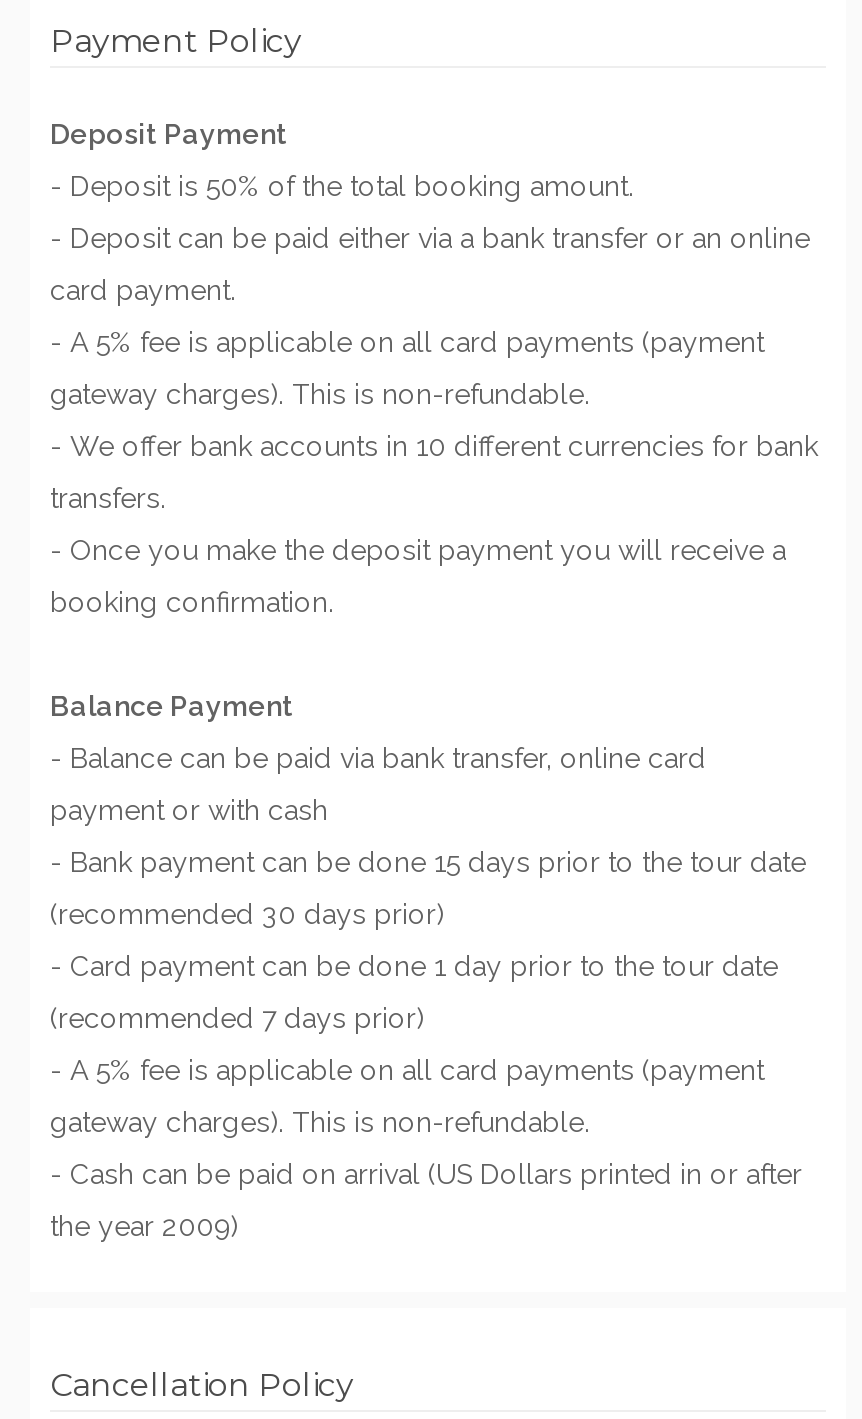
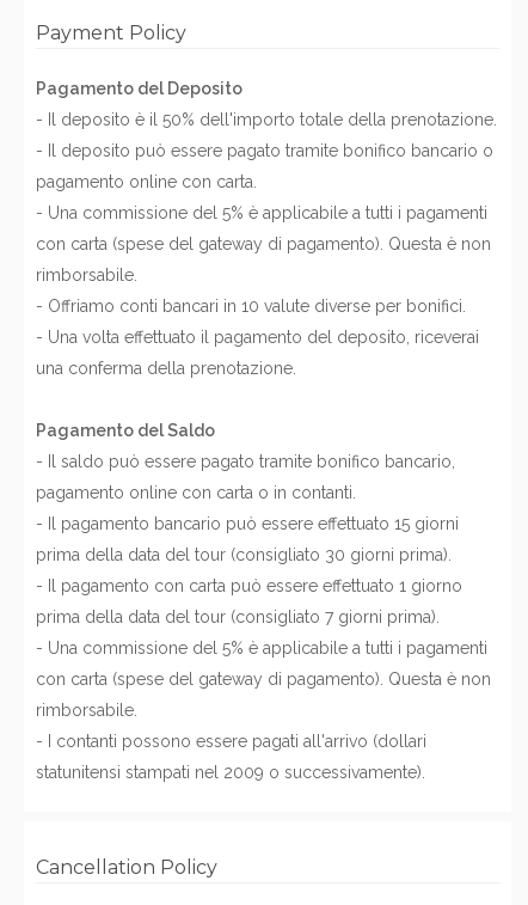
- Deposit Payment
- - Deposit is 50% of the total booking amount.
- - Deposit can be paid either via a bank transfer or an online
- card payment.
- - A 5% fee is applicable on all card payments (payment
- gateway charges). This is non-refundable.
- - We offer bank accounts in 10 different currencies for bank
- transfers.
- - Once you make the deposit payment you will receive a
- booking confirmation.
- Balance Payment
- - Balance can be paid via bank transfer, online card
- payment or with cash
- - Bank payment can be done 15 days prior to the tour date
- (recommended 30 days prior)
- - Card payment can be done 1 day prior to the tour date
- (recommended 7 days prior)
- - A 5% fee is applicable on all card payments (payment
- gateway charges). This is non-refundable.
- - Cash can be paid on arrival (US Dollars printed in or after
- the year 2009)
+ Pagamento del Deposito
+ - Il deposito è il 50% dell'importo totale della prenotazione.
+ - Il deposito può essere pagato tramite bonifico bancario o
+ pagamento online con carta.
+ - Una commissione del 5% è applicabile a tutti i pagamenti
+ con carta (spese del gateway di pagamento). Questa è non
+ rimborsabile.
+ - Offriamo conti bancari in 10 valute diverse per bonifici.
+ - Una volta effettuato il pagamento del deposito, riceverai
+ una conferma della prenotazione.
+ Pagamento del Saldo
+ - Il saldo può essere pagato tramite bonifico bancario,
+ pagamento online con carta o in contanti.
+ - Il pagamento bancario può essere effettuato 15 giorni
+ prima della data del tour (consigliato 30 giorni prima).
+ - Il pagamento con carta può essere effettuato 1 giorno
+ prima della data del tour (consigliato 7 giorni prima).
+ - Una commissione del 5% è applicabile a tutti i pagamenti
+ con carta (spese del gateway di pagamento). Questa è non
+ rimborsabile.
+ - I contanti possono essere pagati all'arrivo (dollari
+ statunitensi stampati nel 2009 o successivamente).
